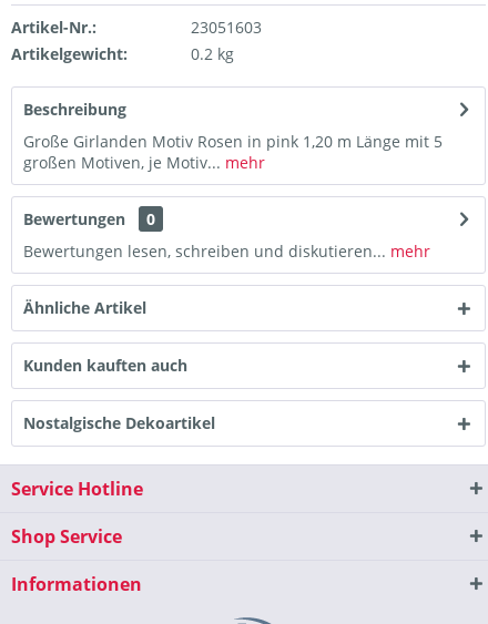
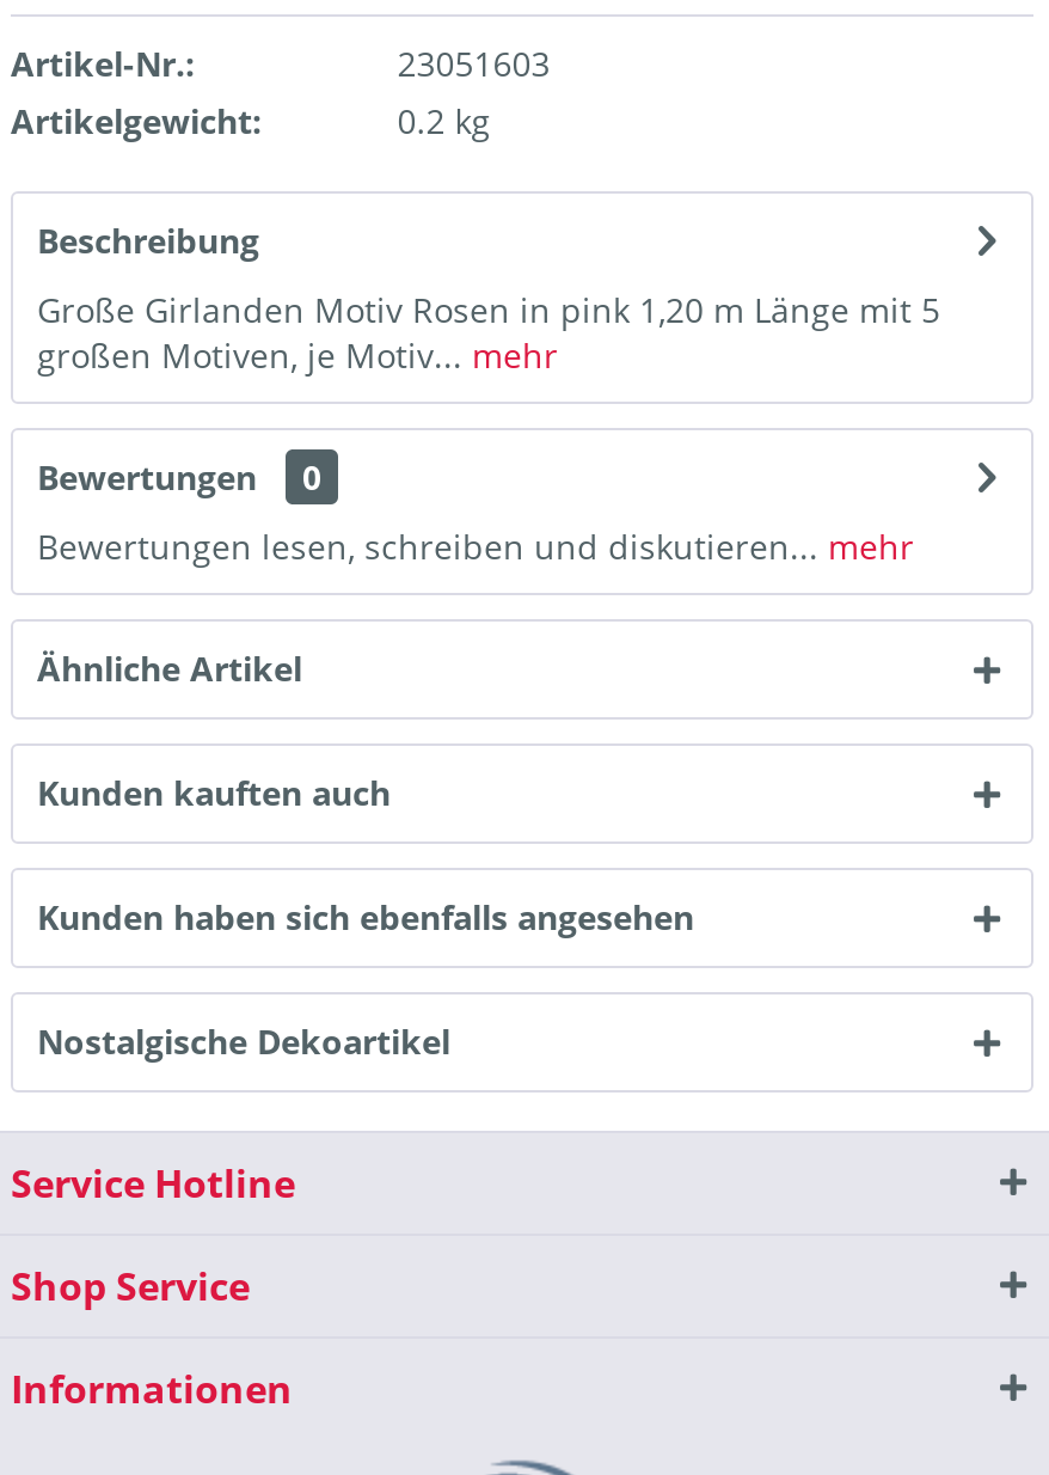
+ Kunden haben sich ebenfalls angesehen
